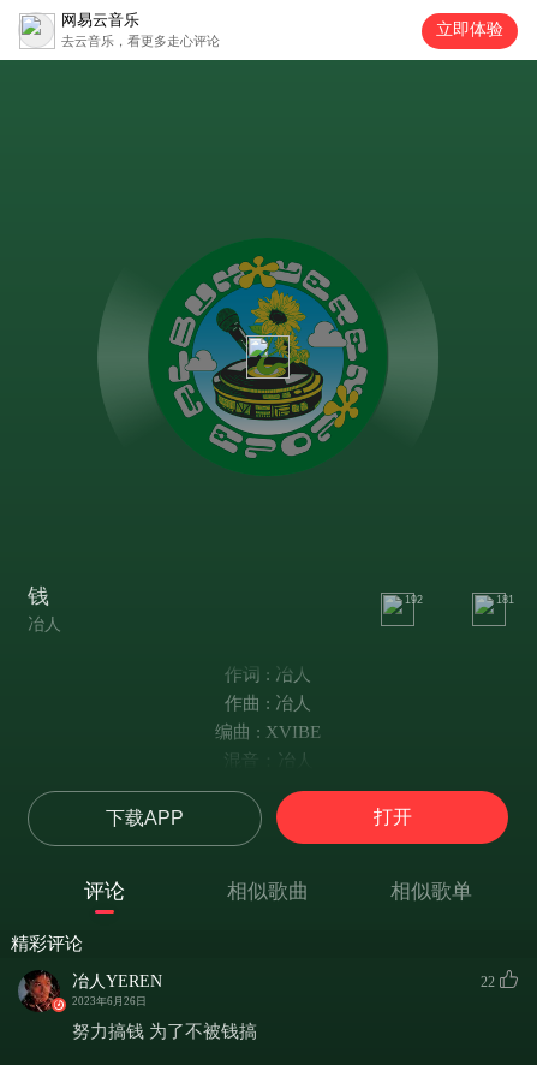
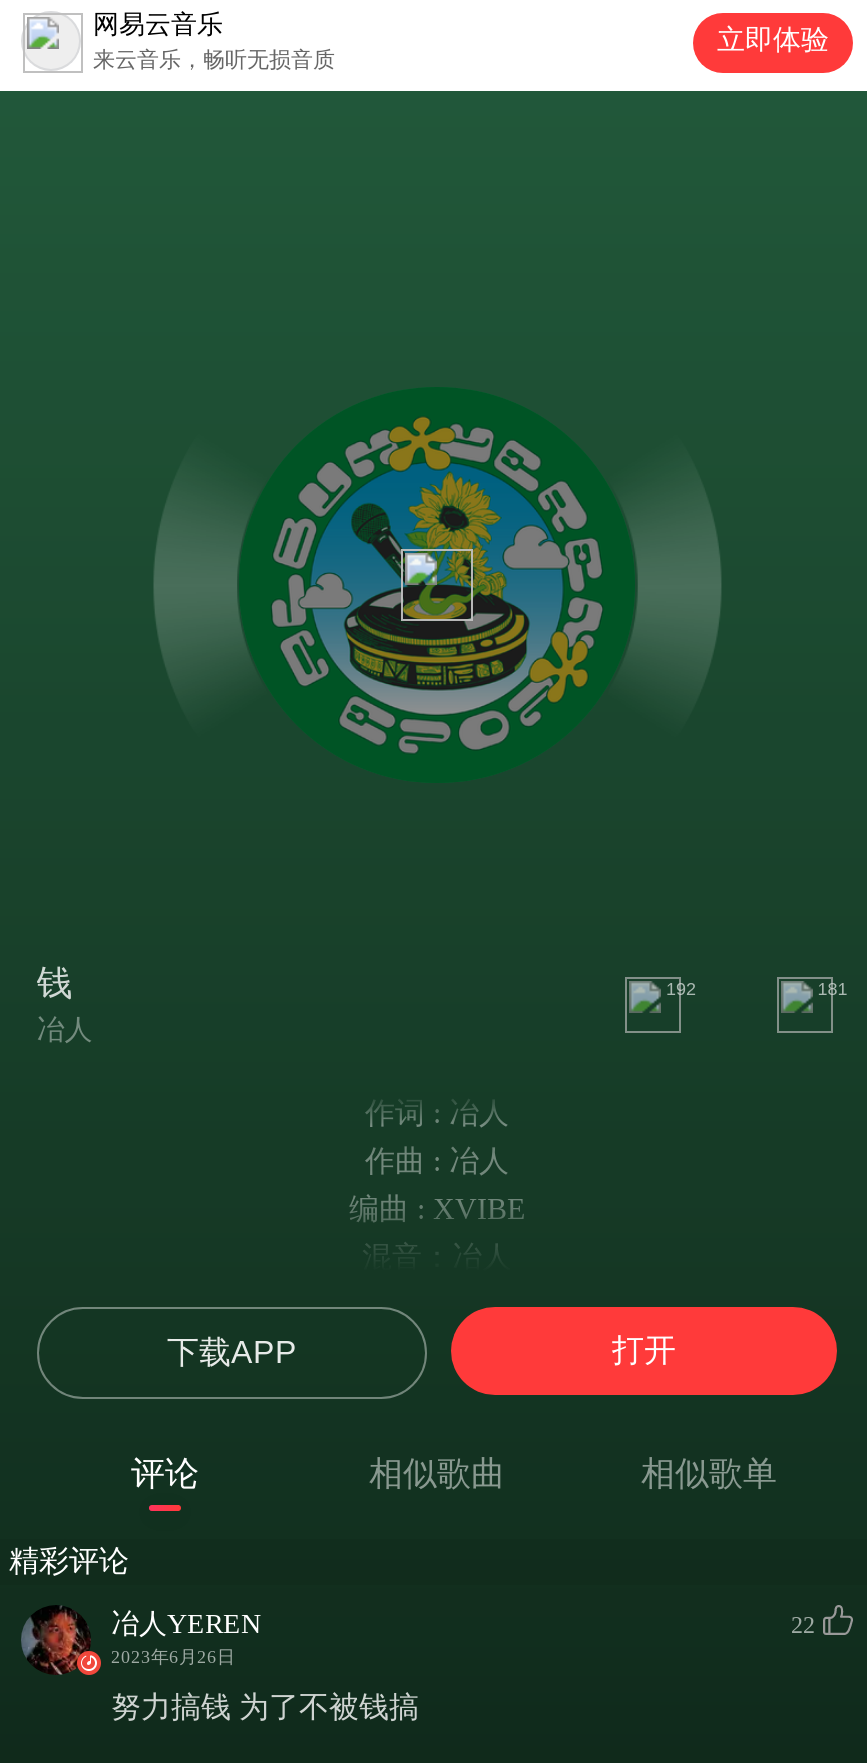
- 去云音乐，看更多走心评论
+ 来云音乐，畅听无损音质
